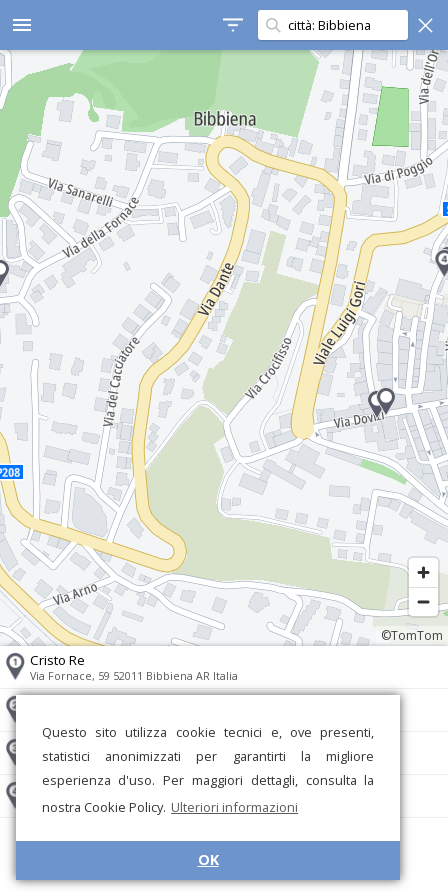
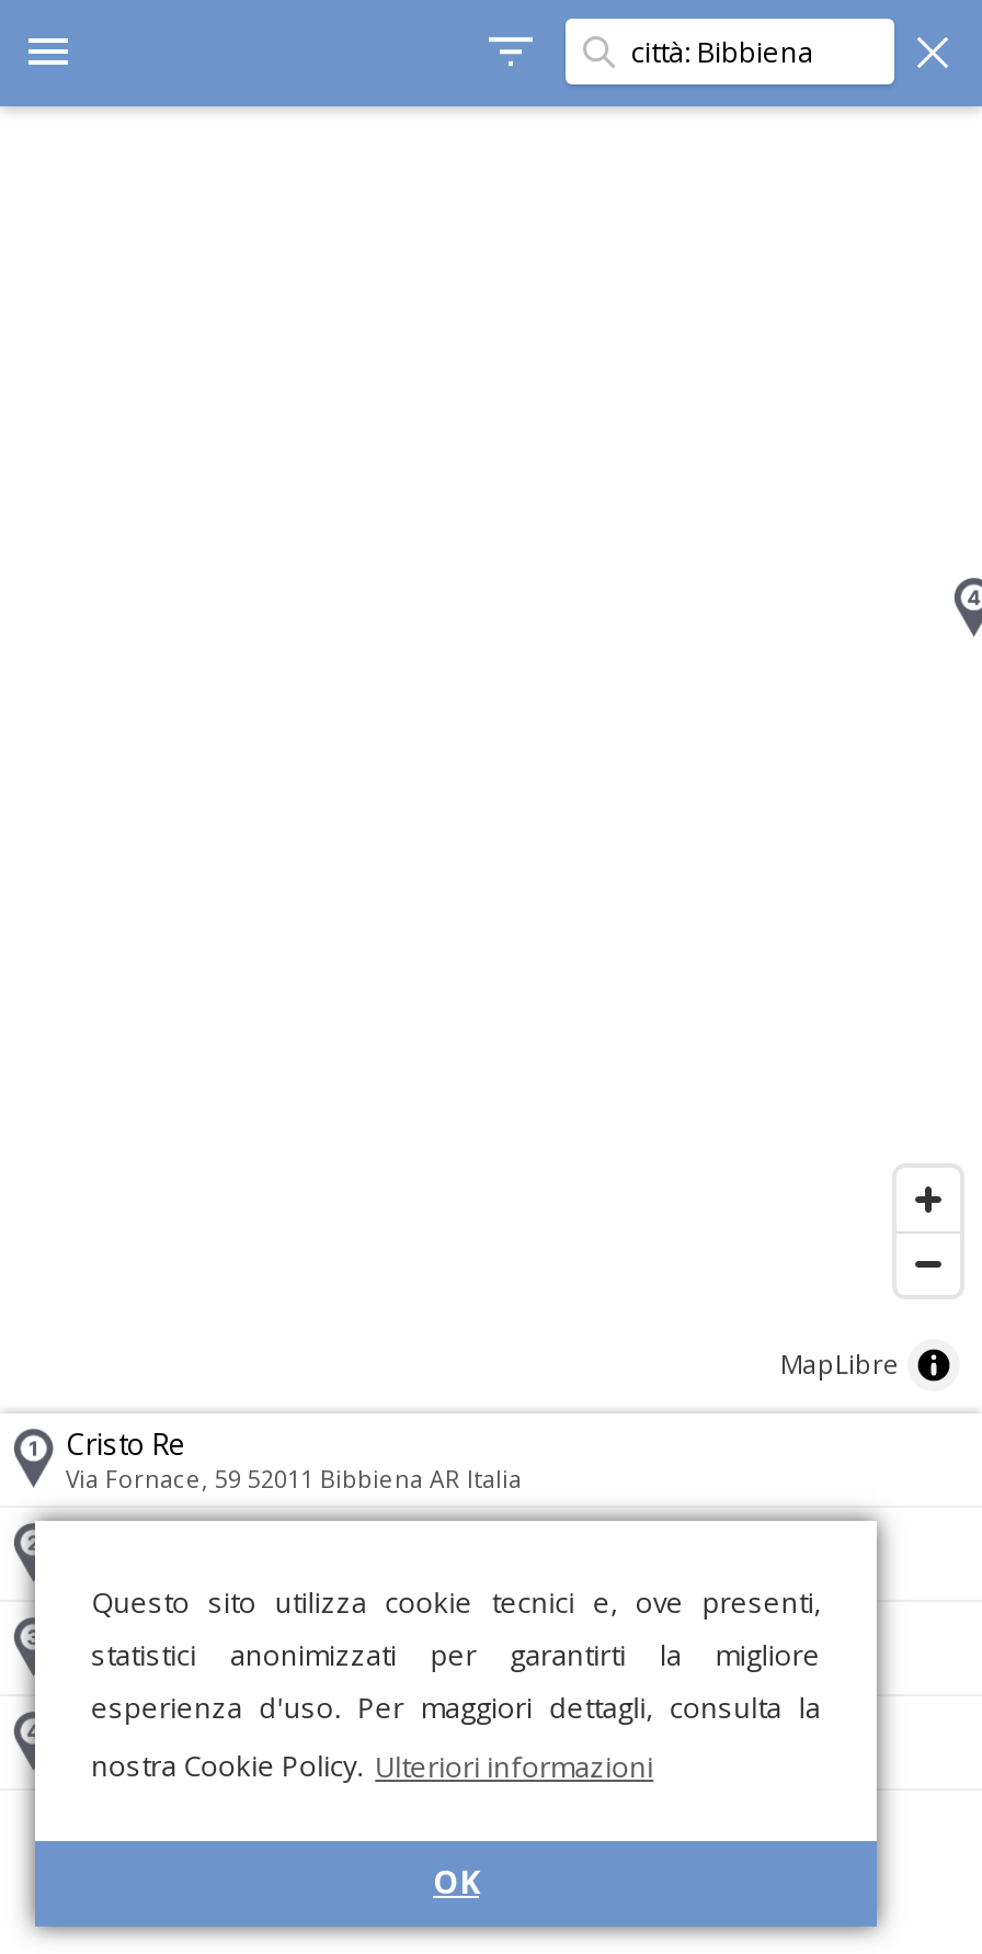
- [image]

- ©TomTom
+ MapLibre
